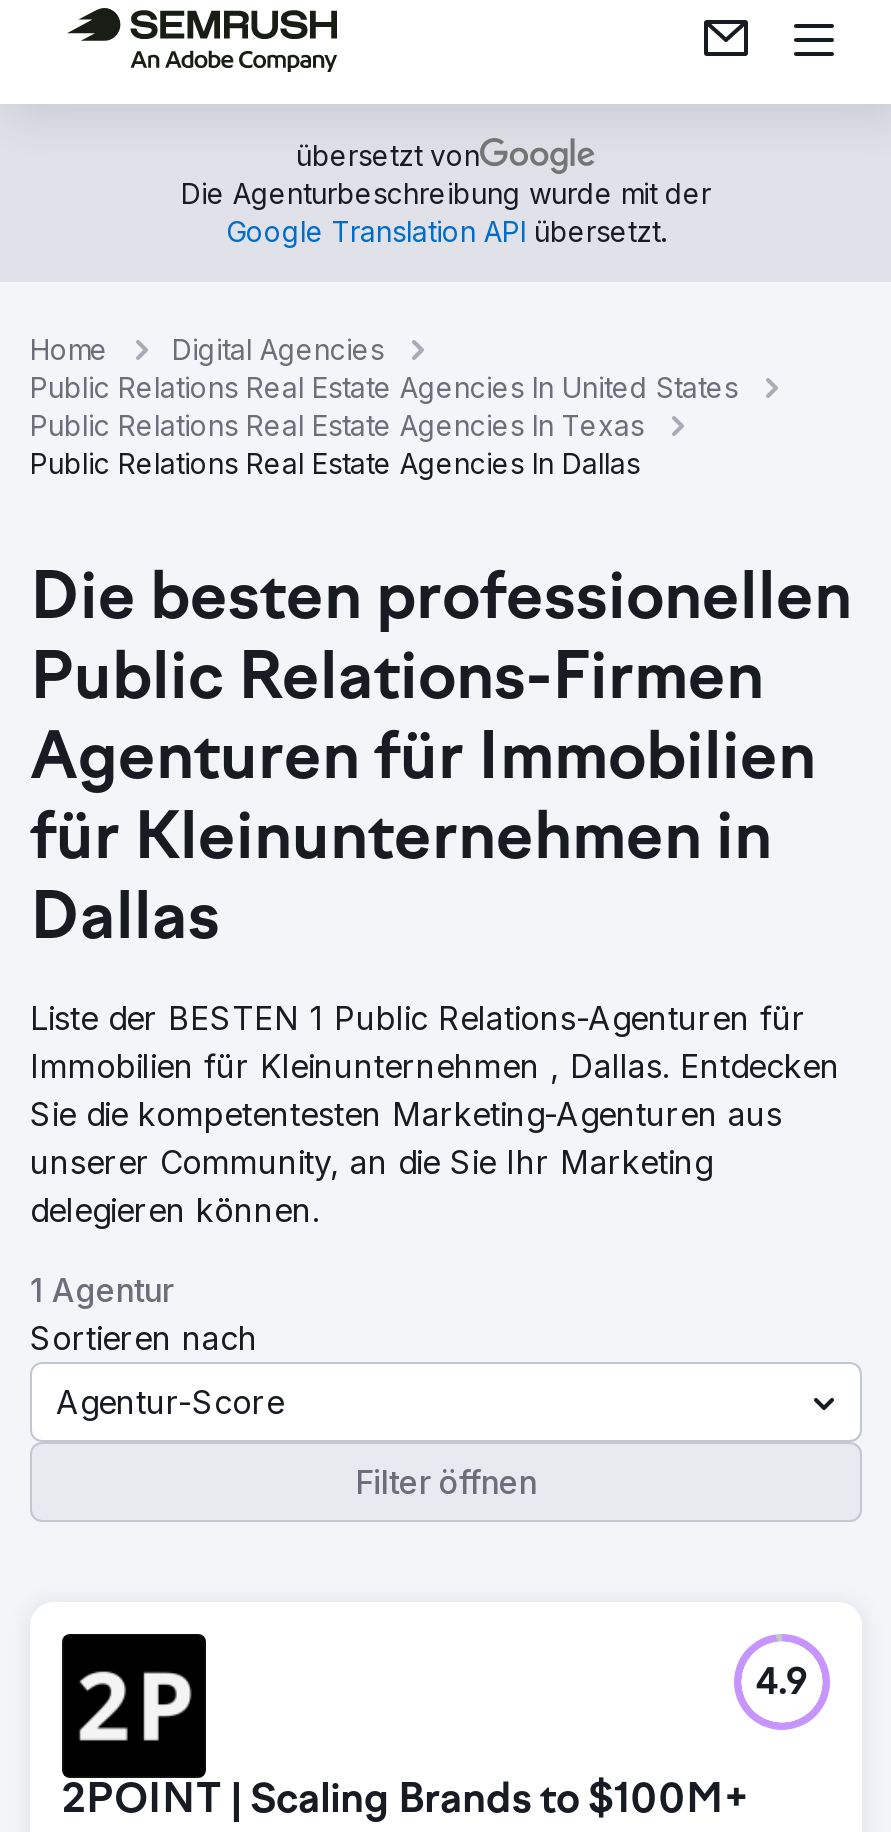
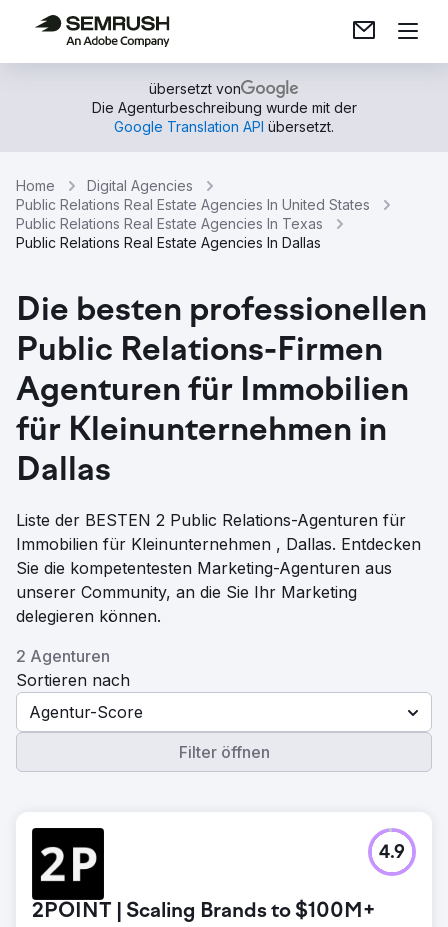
- Liste der BESTEN 1 Public Relations-Agenturen für
+ Liste der BESTEN 2 Public Relations-Agenturen für

- 1 Agentur
+ 2 Agenturen
